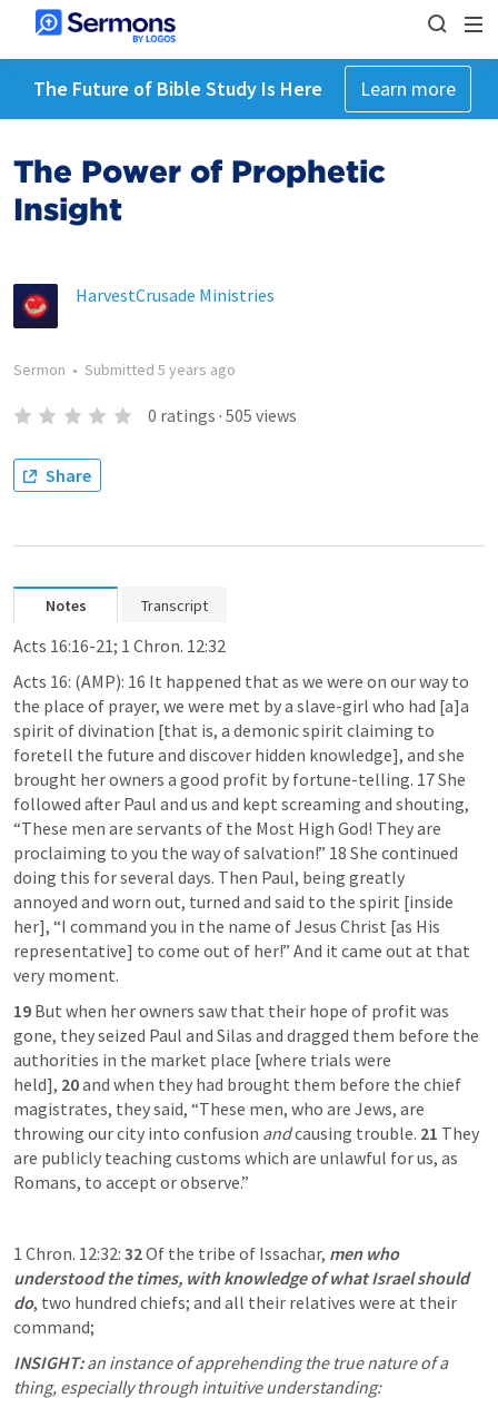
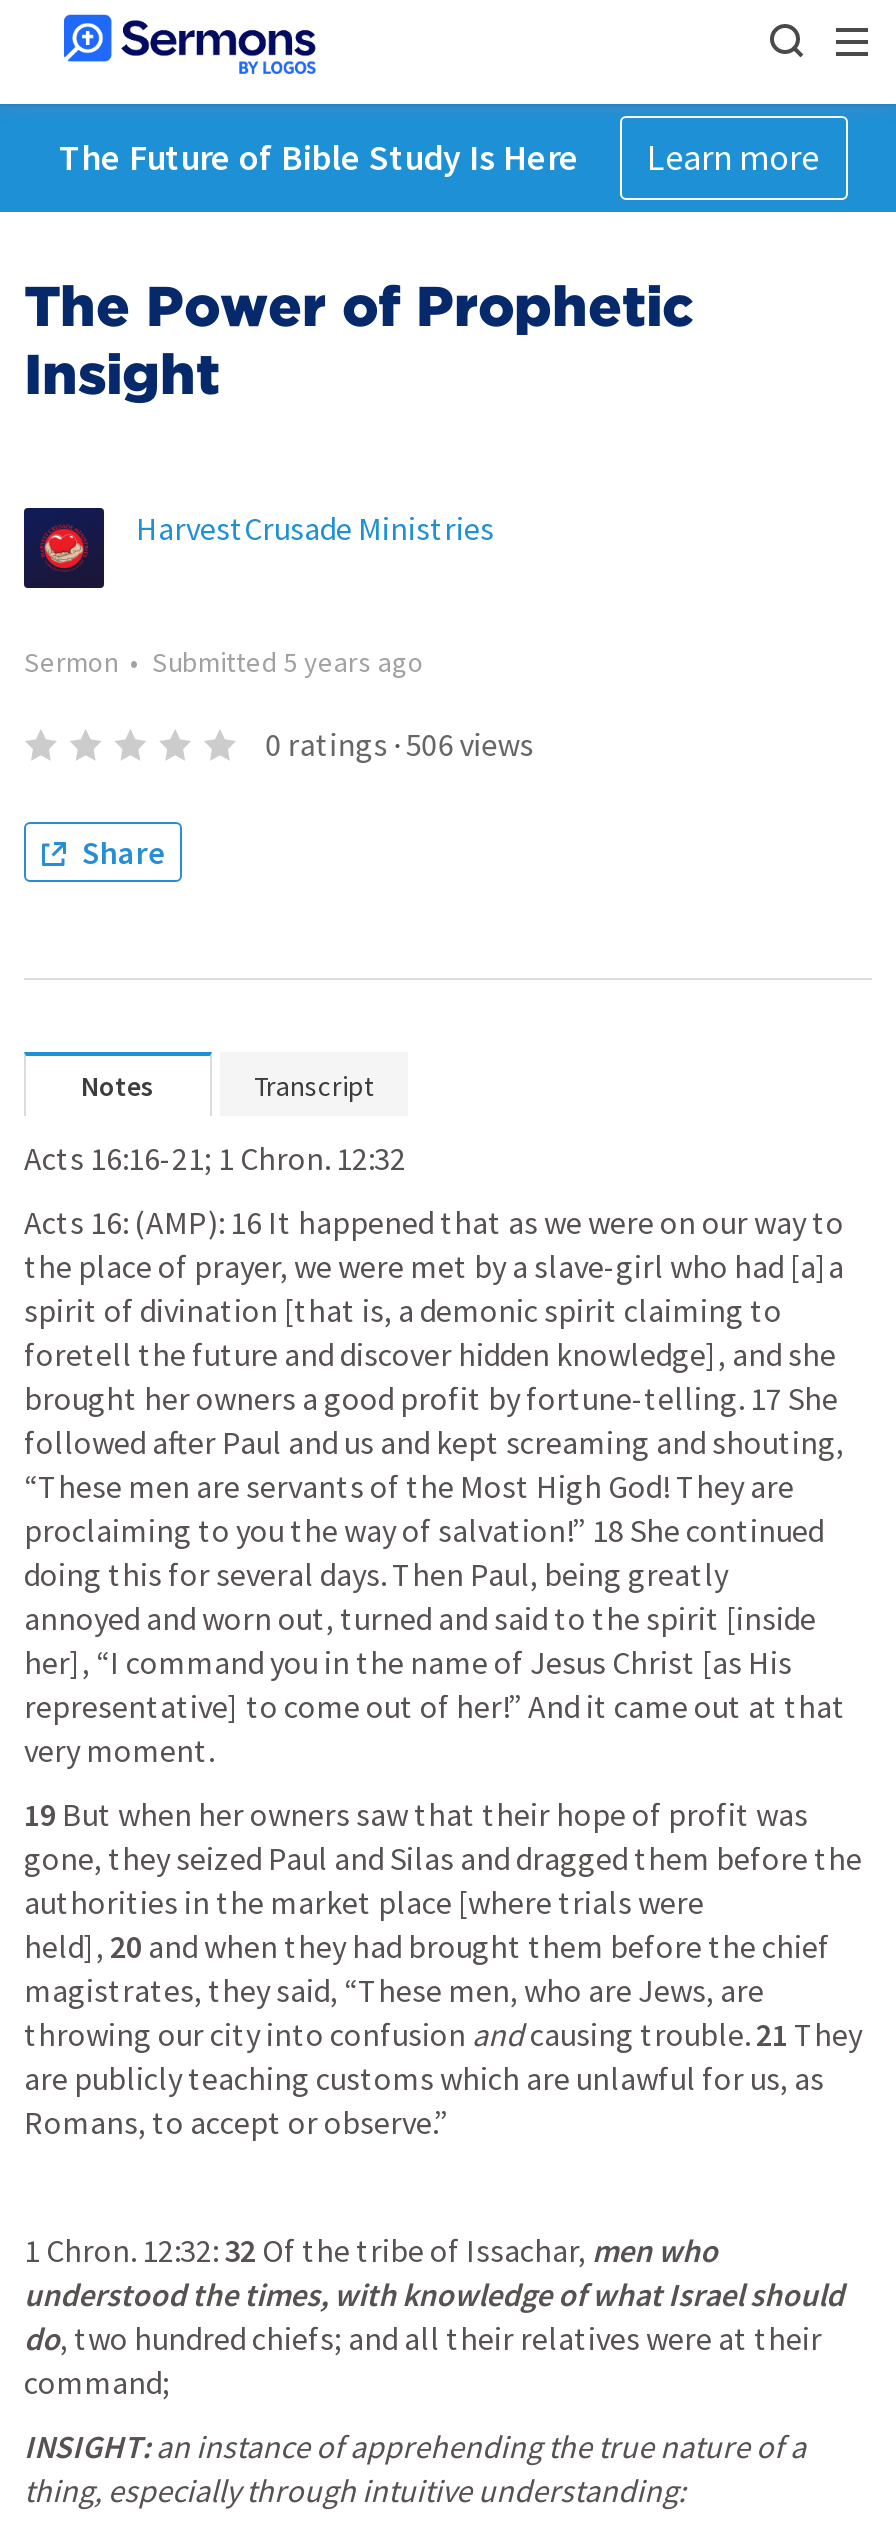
- 0 ratings · 505 views
+ 0 ratings · 506 views
